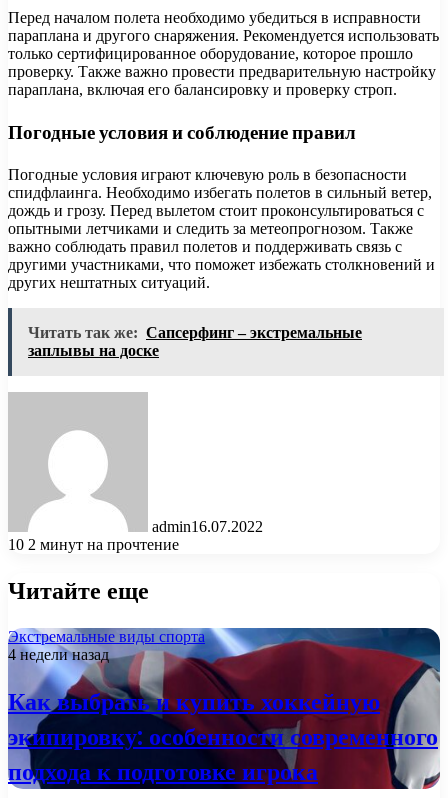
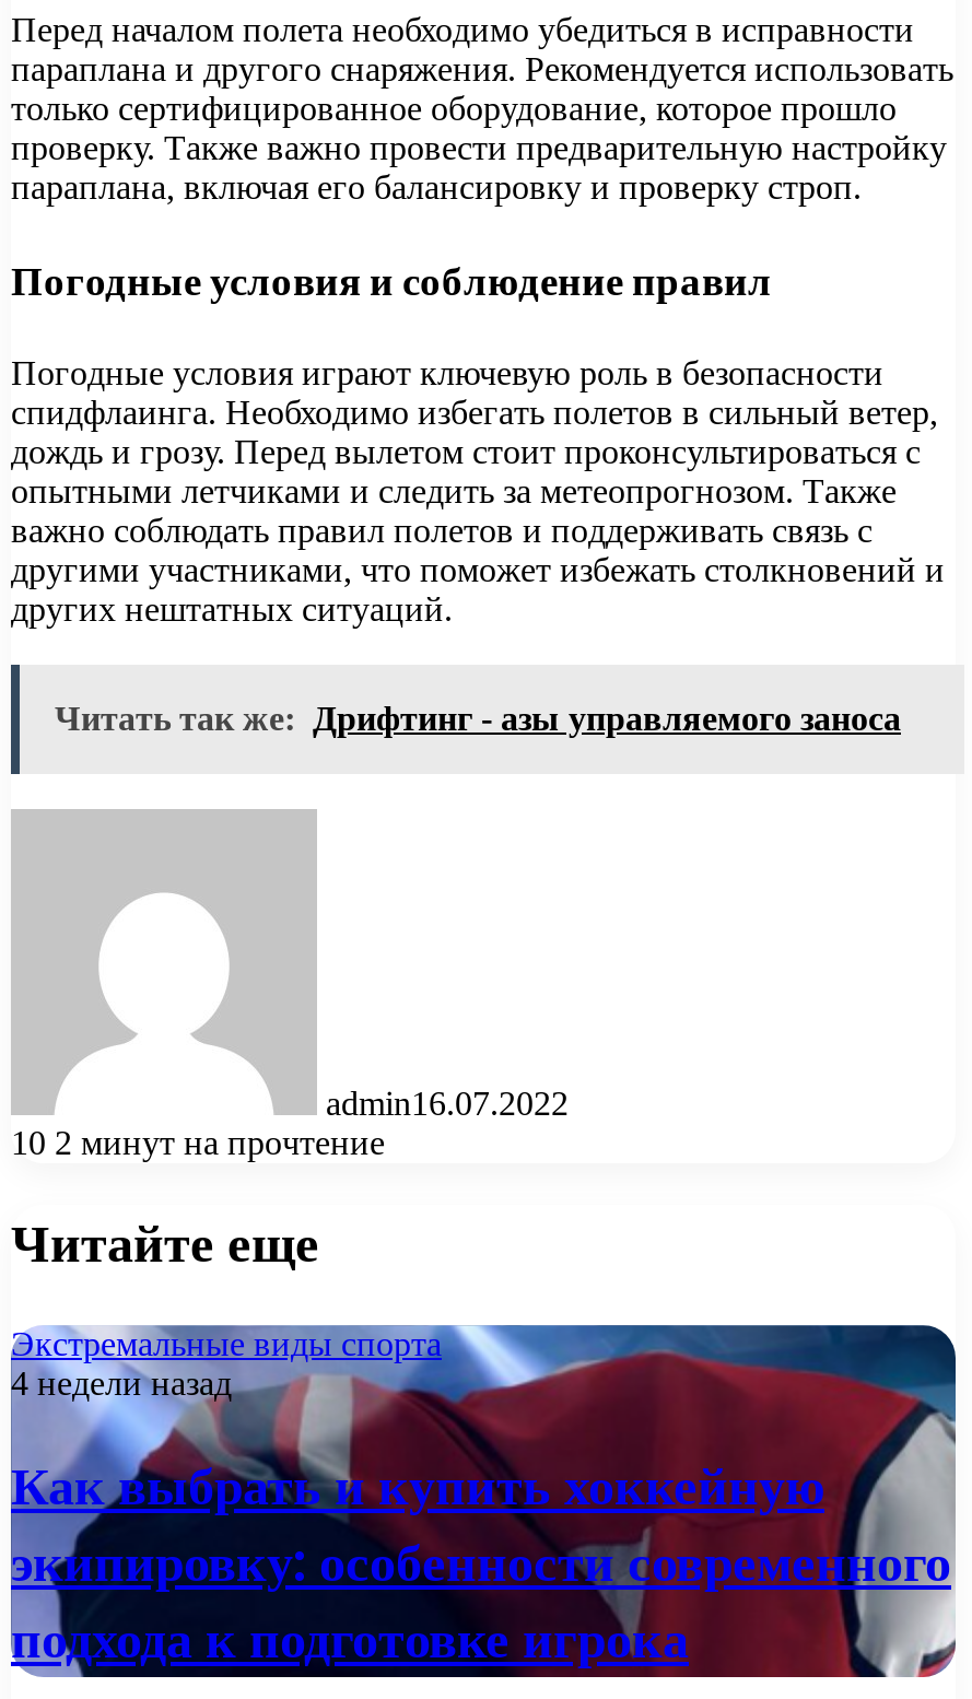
- Читать так же: Сапсерфинг – экстремальные
- заплывы на доске
+ Читать так же: Дрифтинг - азы управляемого заноса
